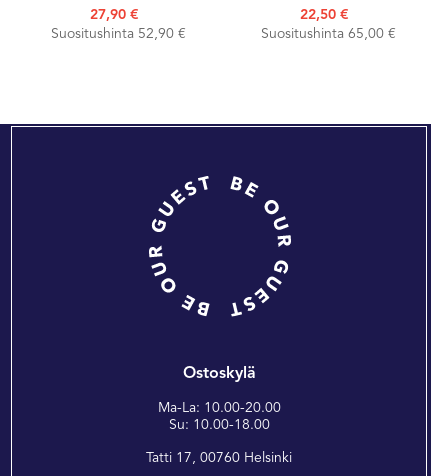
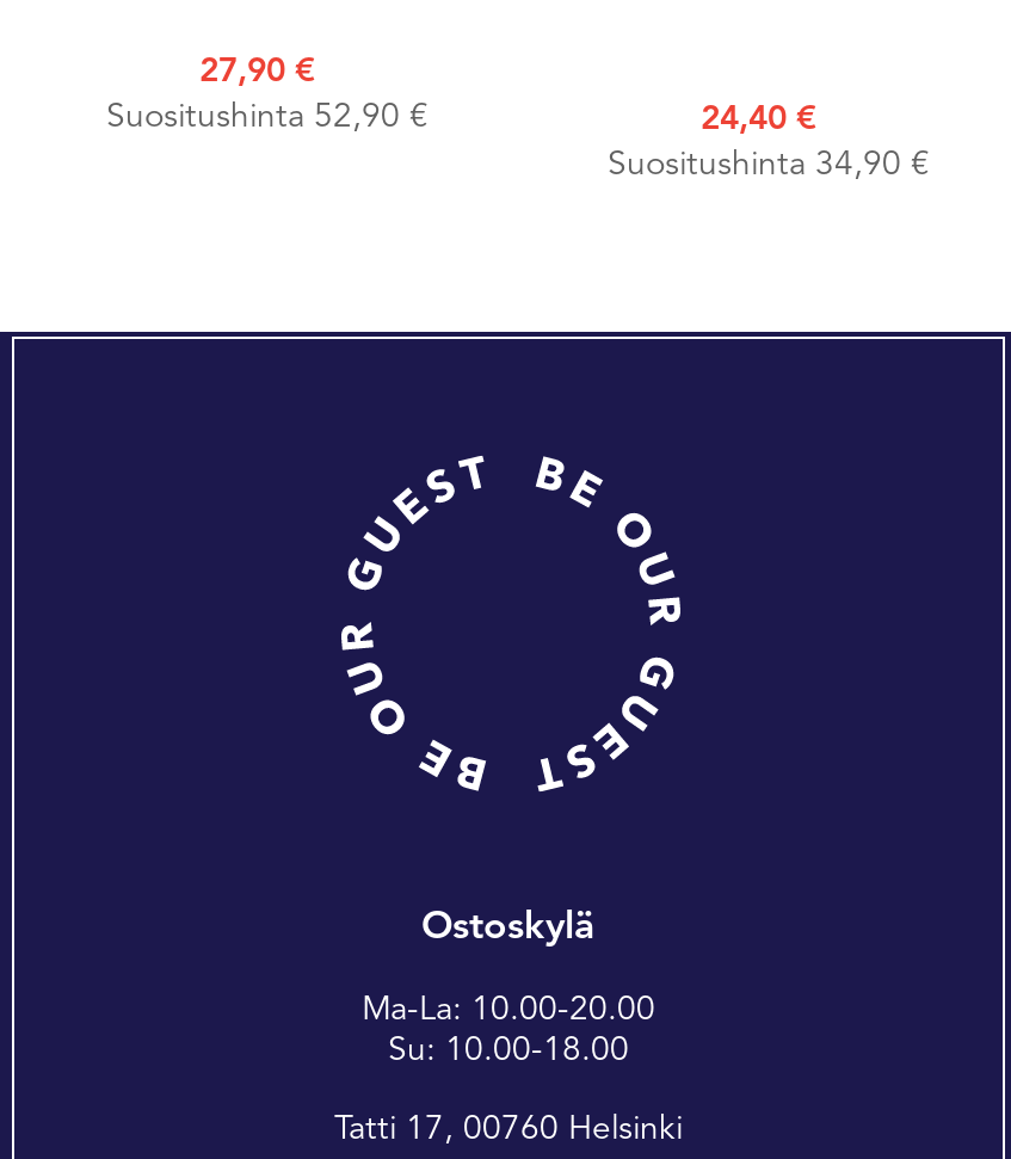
- 22,50 €
- Suositushinta 65,00 €
+ 24,40 €
+ Suositushinta 34,90 €
